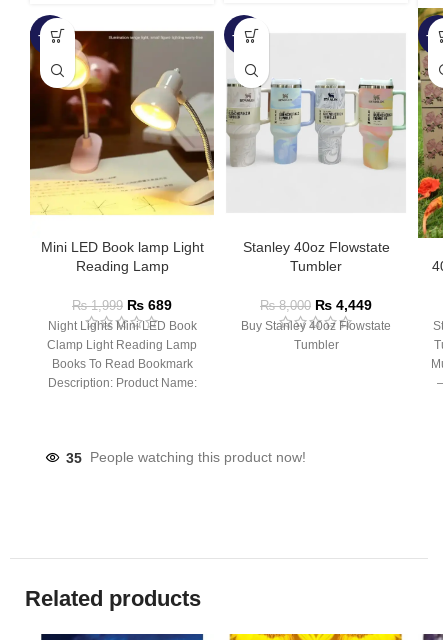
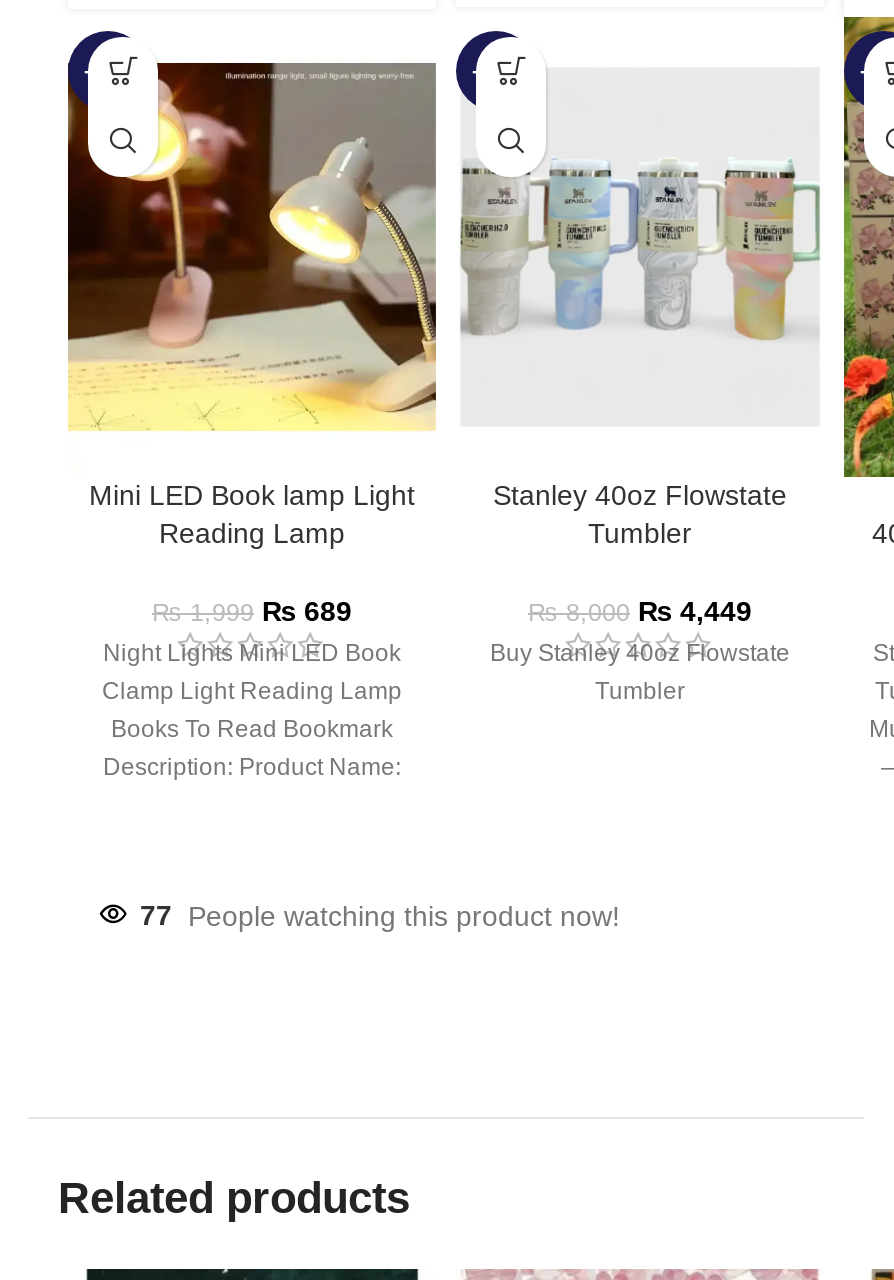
- 35 People watching this product now!
+ 77 People watching this product now!
